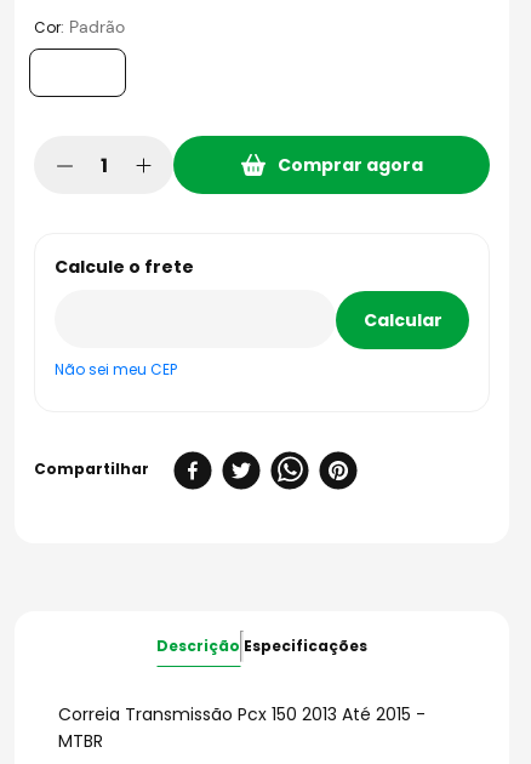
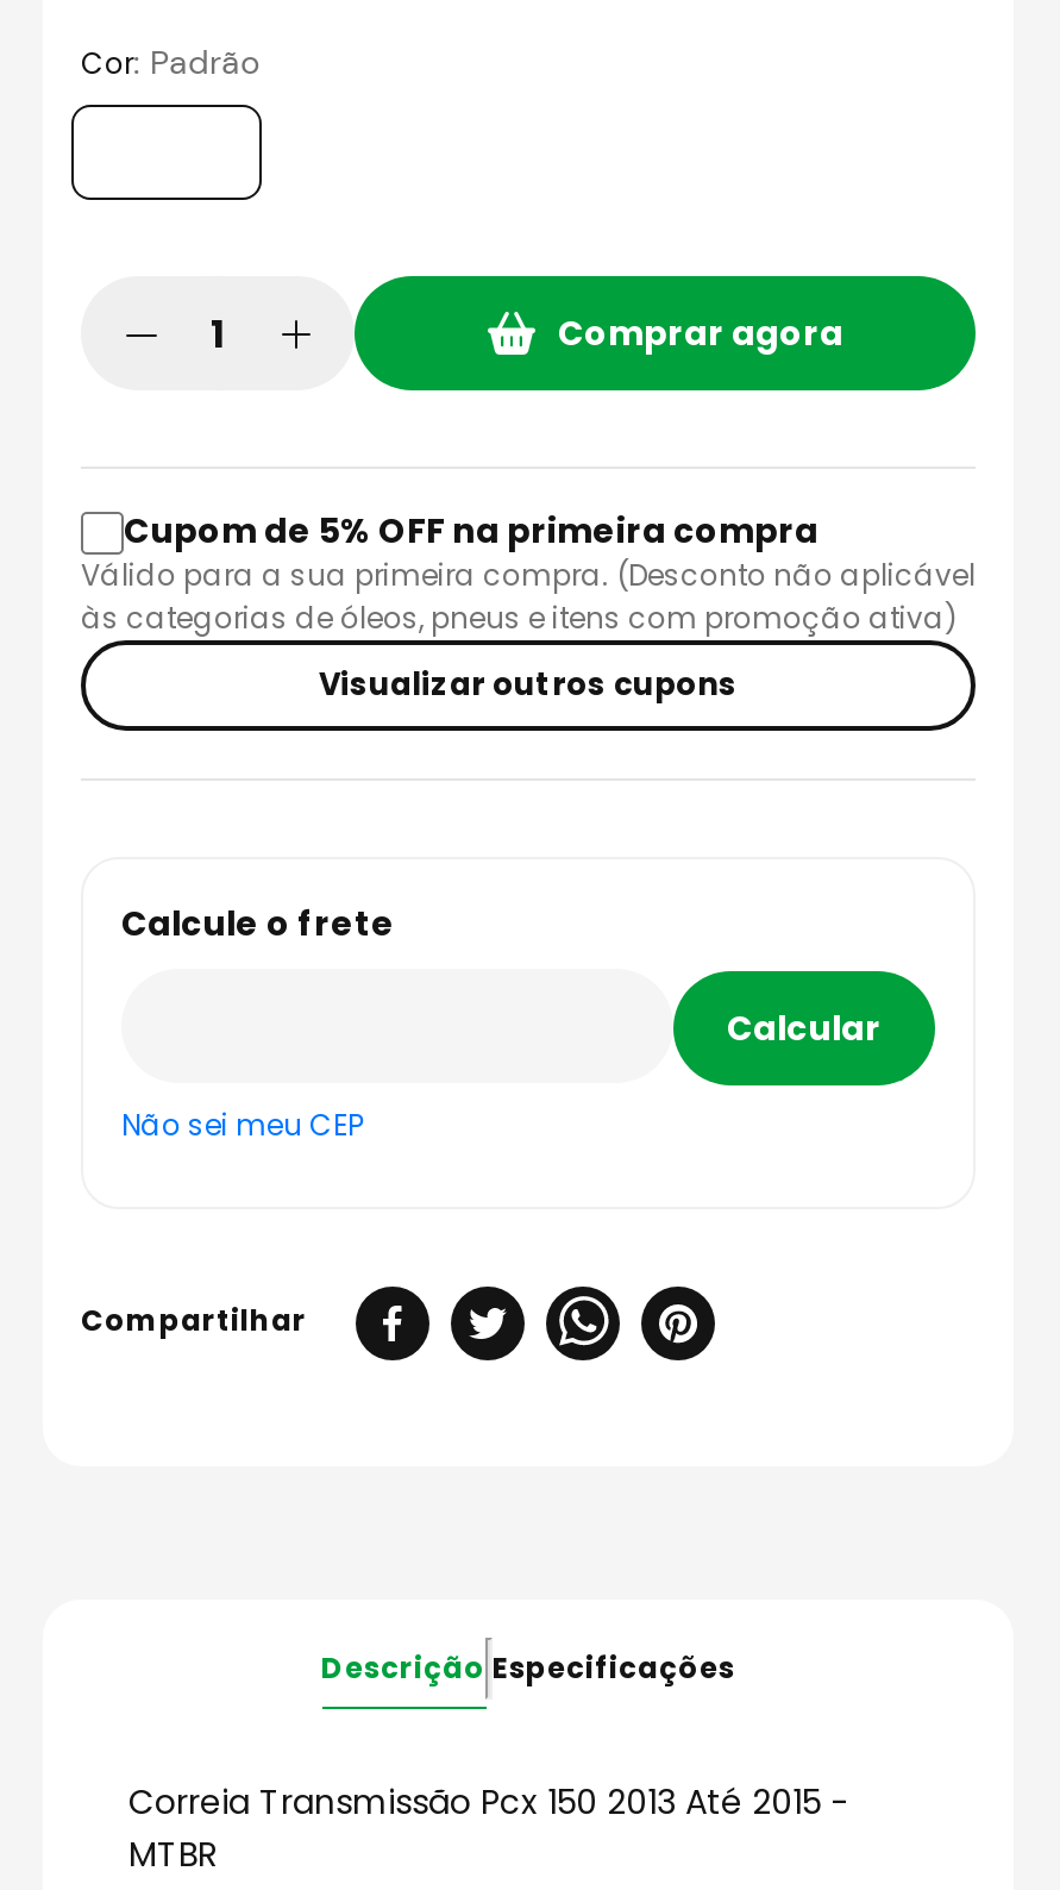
+ Cupom de 5% OFF na primeira compra
+ Válido para a sua primeira compra. (Desconto não aplicável
+ às categorias de óleos, pneus e itens com promoção ativa)
+ Visualizar outros cupons
